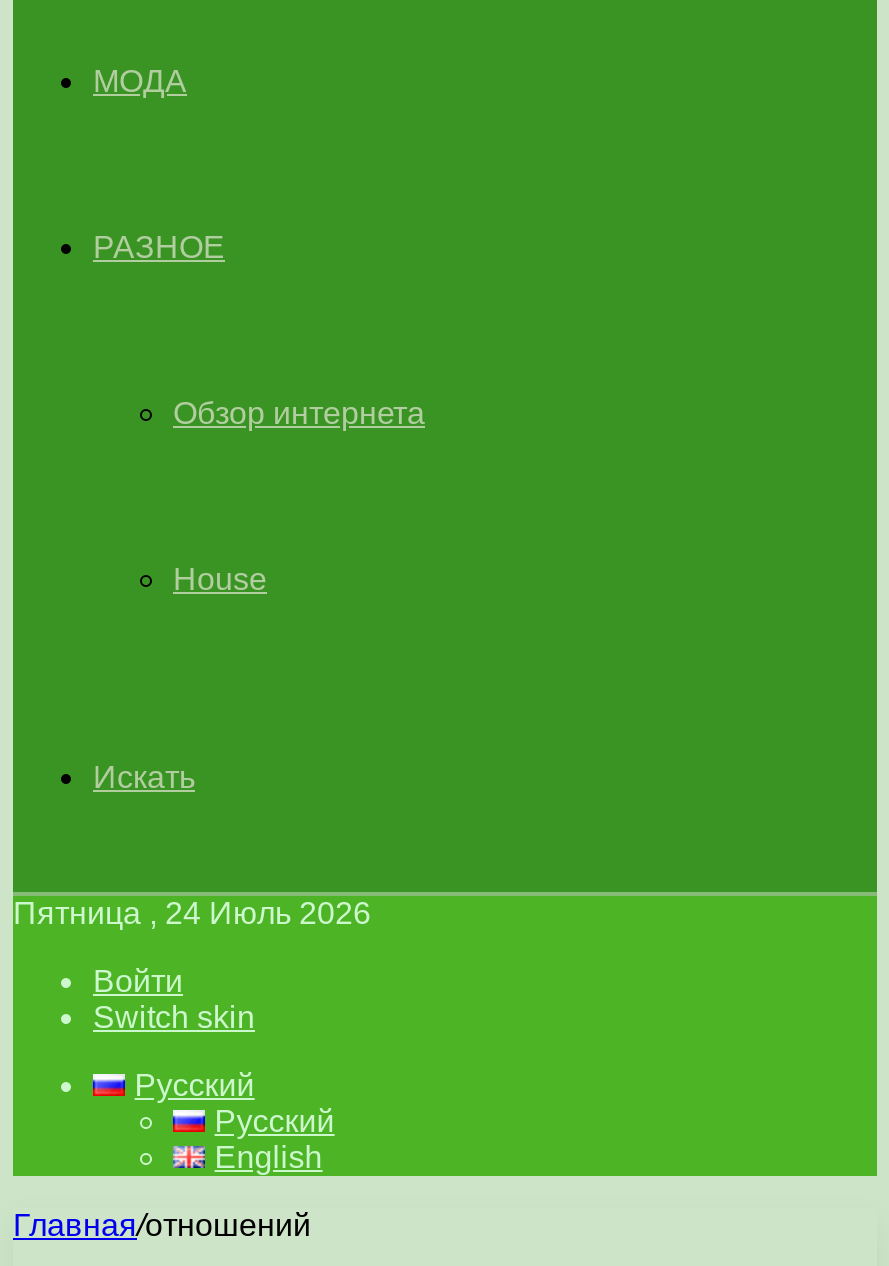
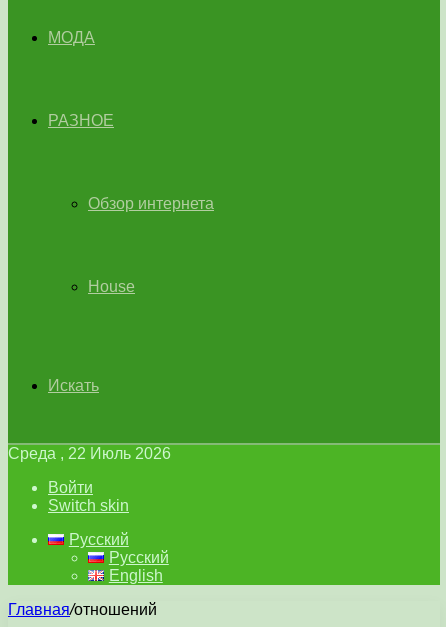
- Пятница , 24 Июль 2026
+ Среда , 22 Июль 2026
